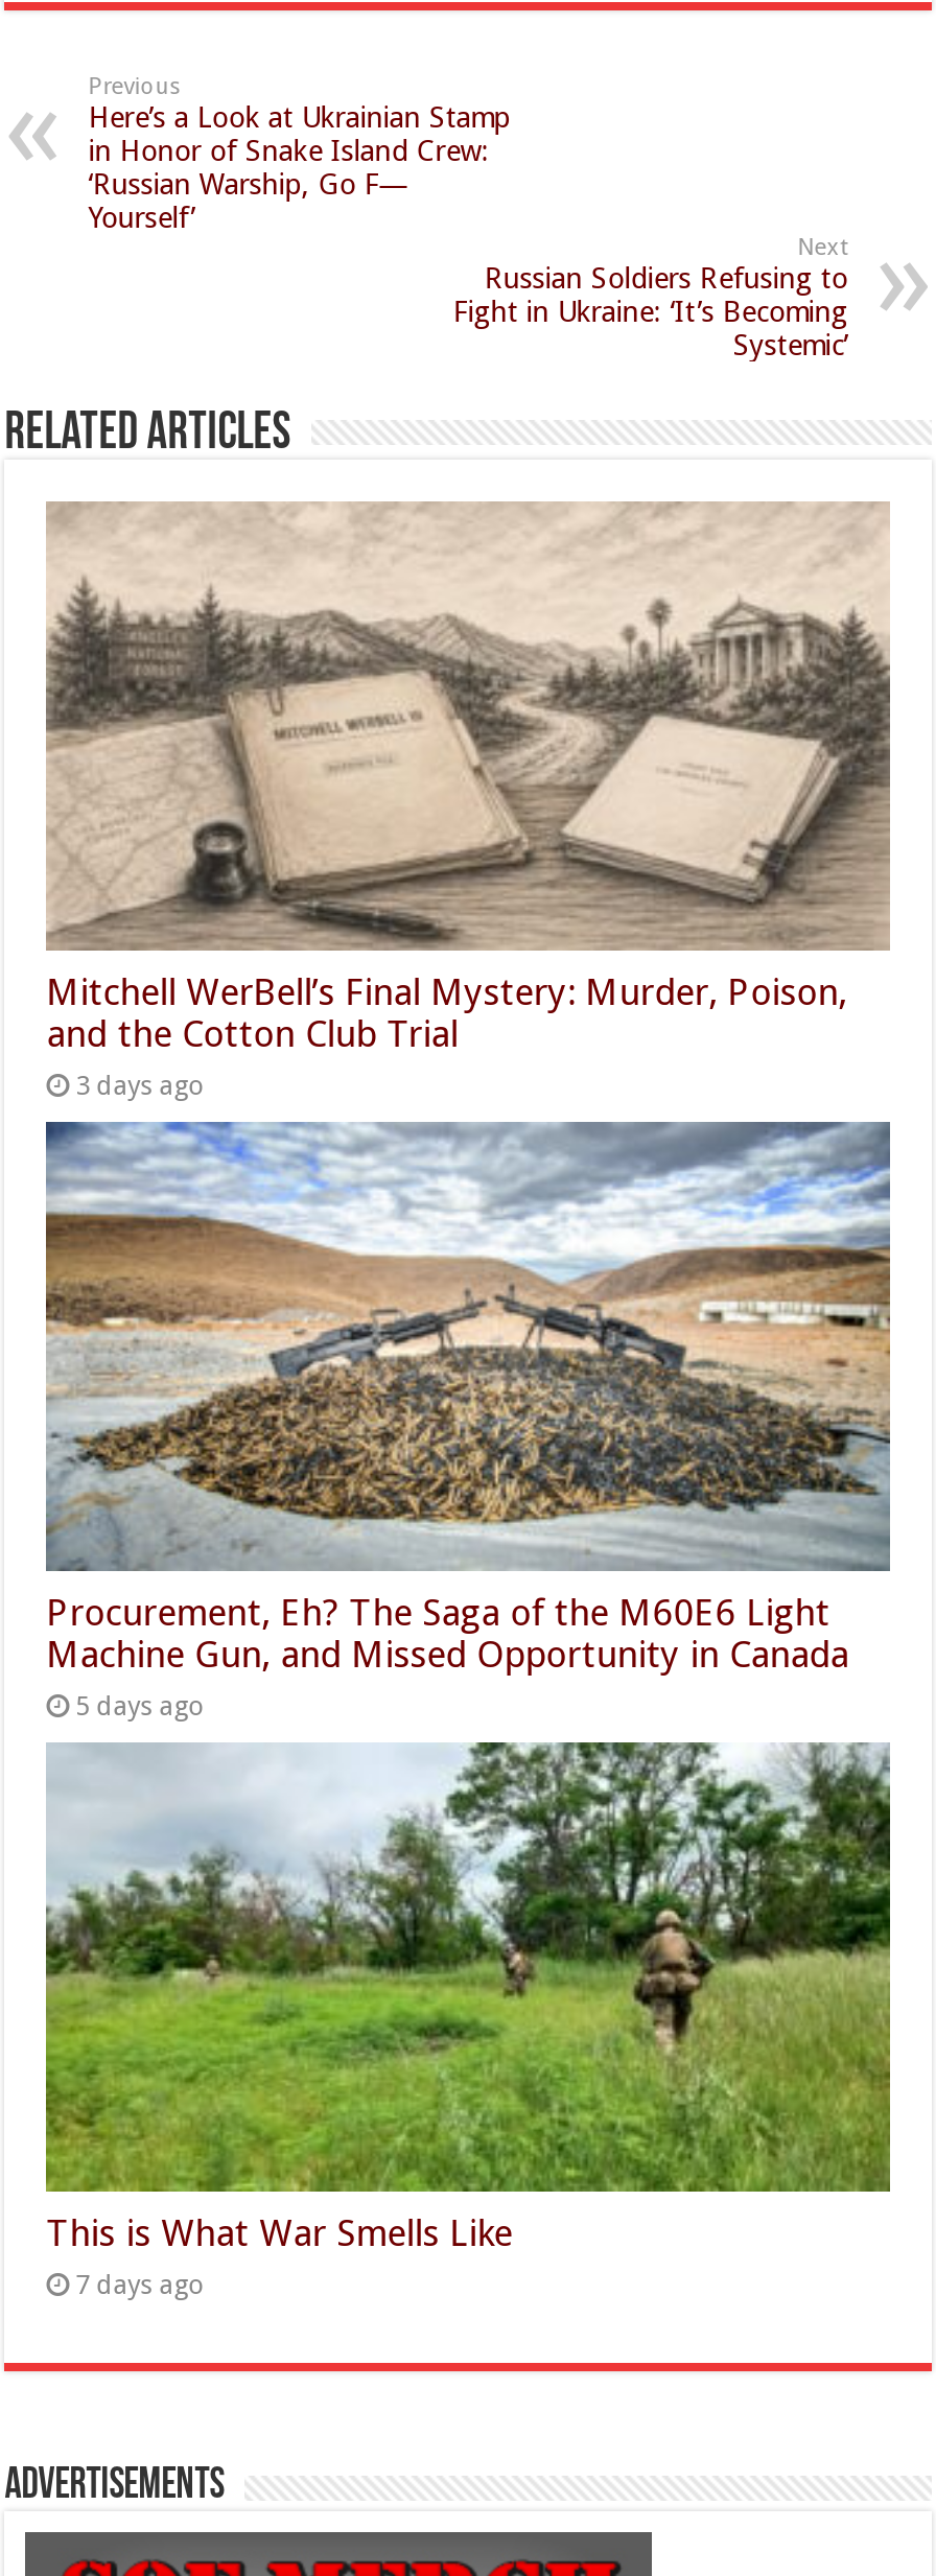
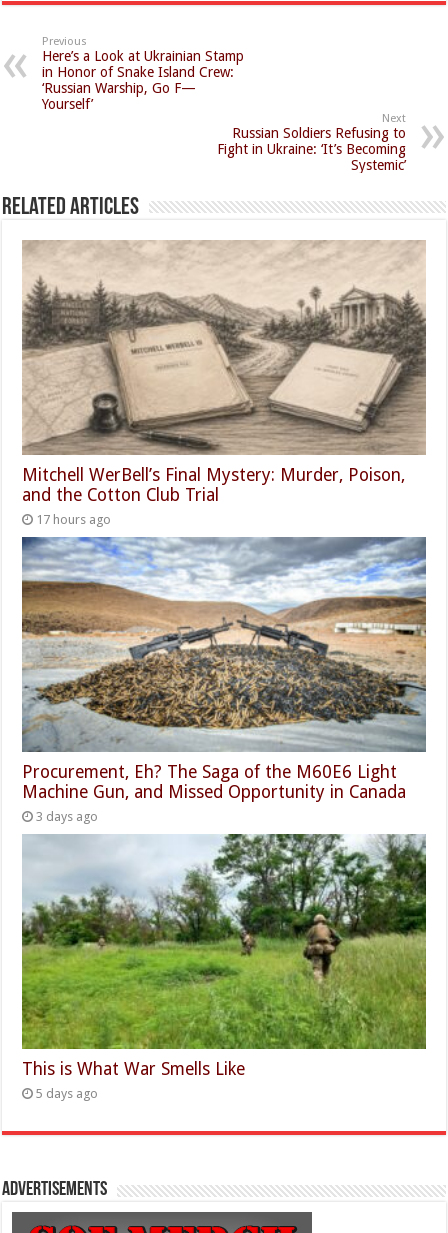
- 3 days ago
+ 17 hours ago

- 5 days ago
+ 3 days ago

- 7 days ago
+ 5 days ago
